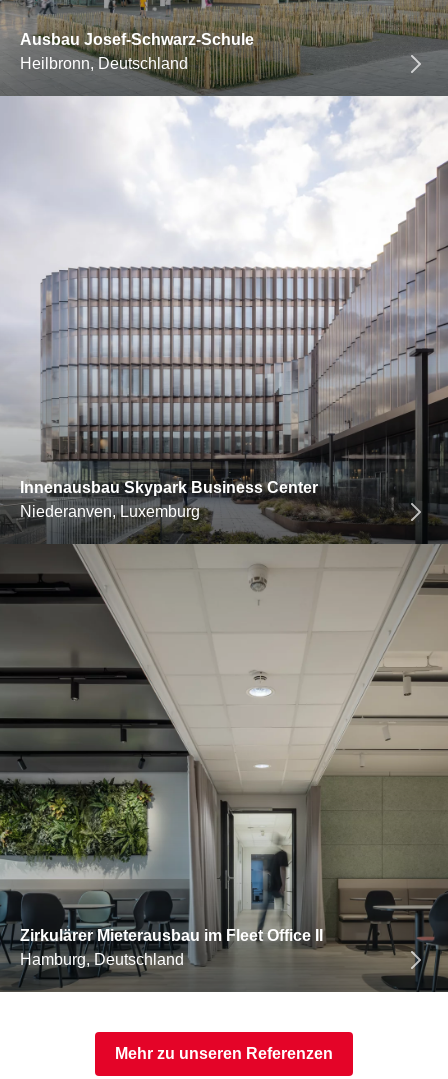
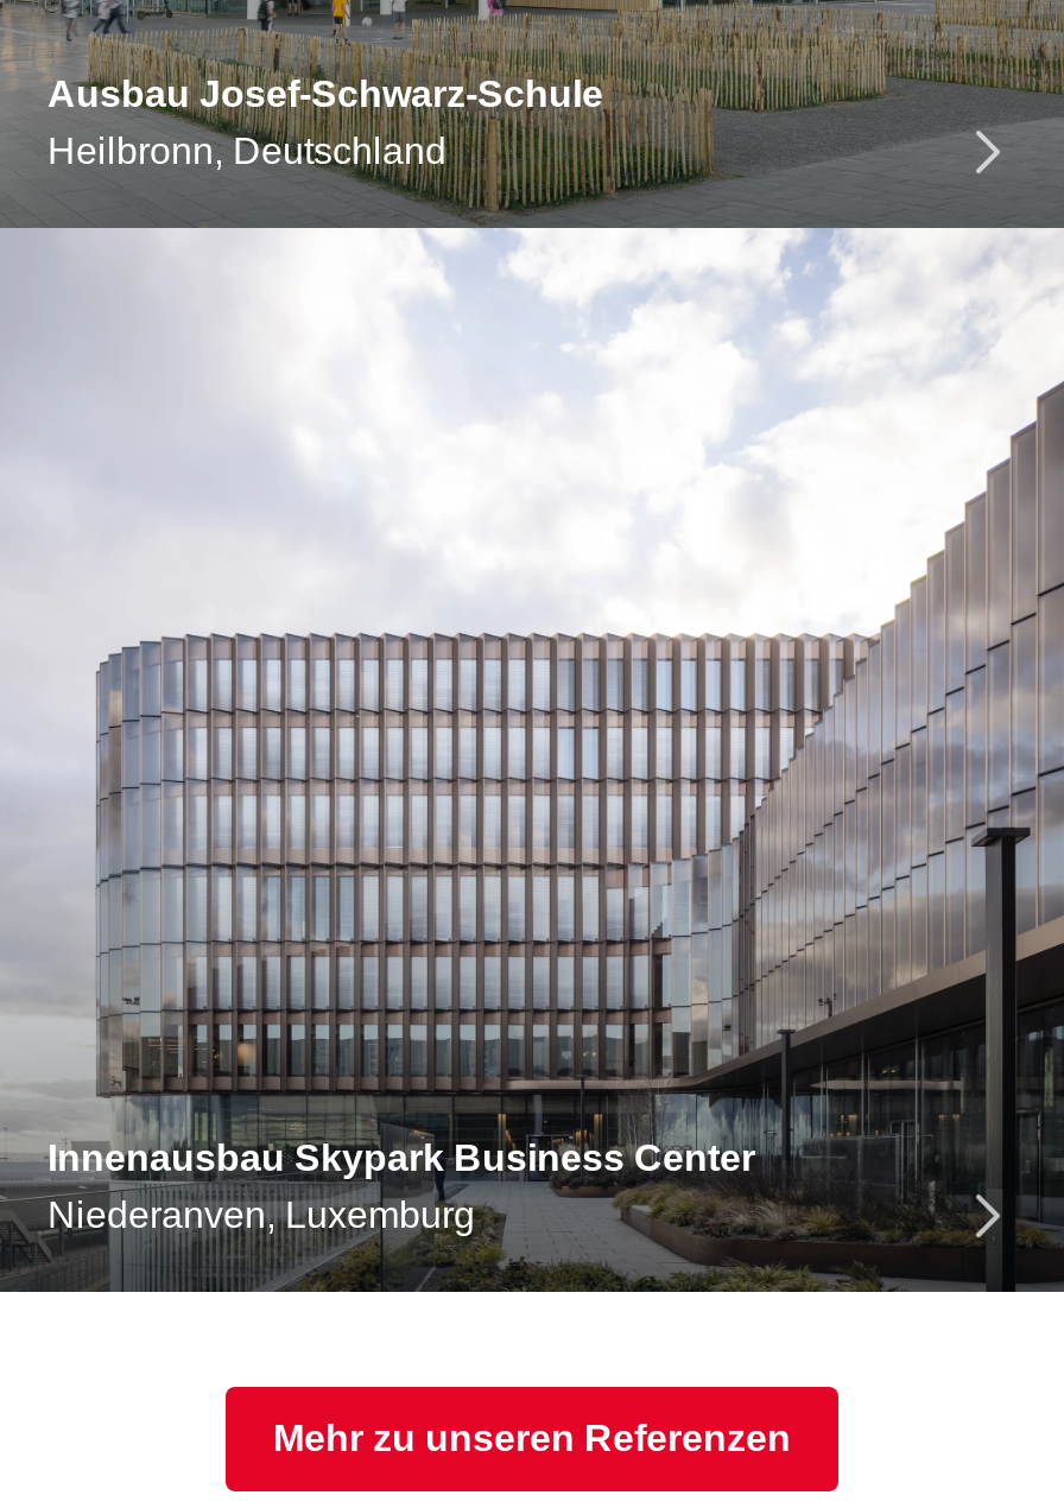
- [image]
- Zirkulärer Mieterausbau im Fleet Office II
- Hamburg, Deutschland
